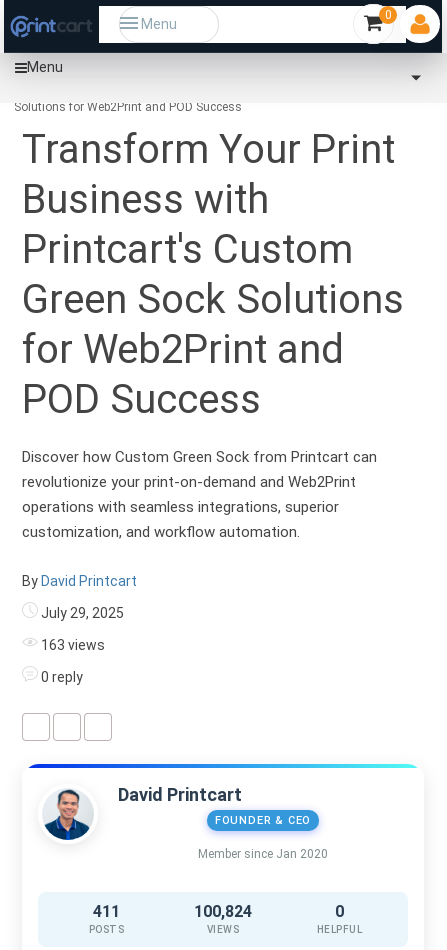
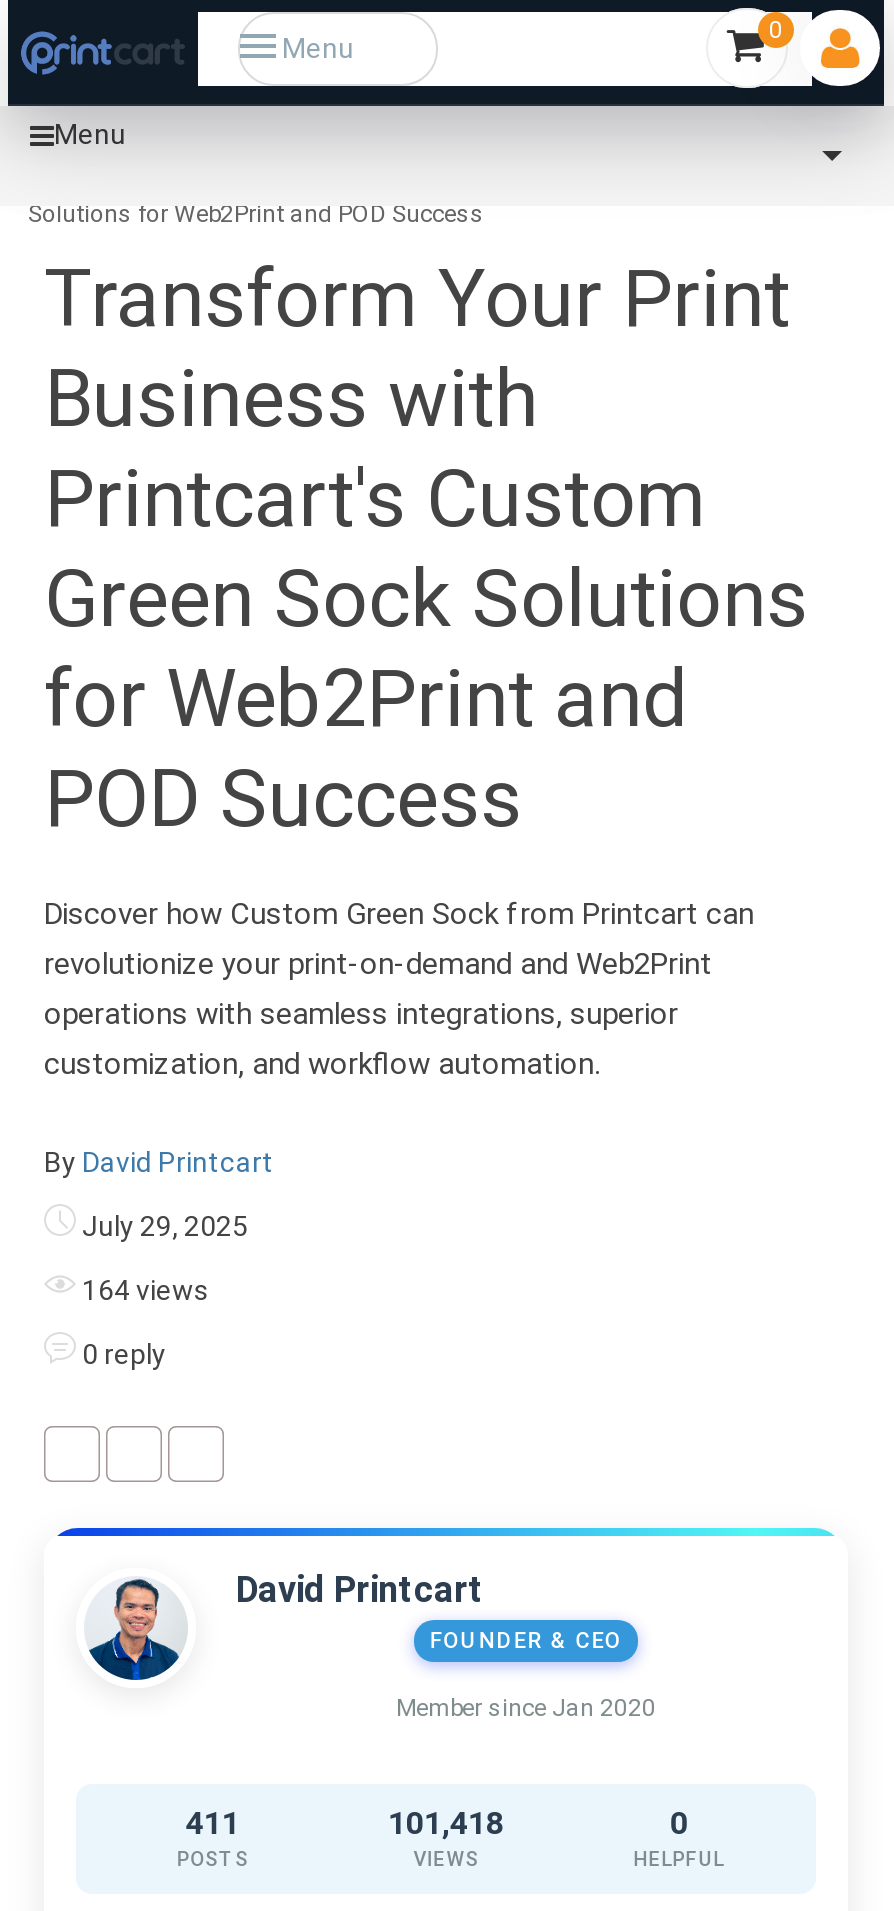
- 163 views
+ 164 views

- 100,824
+ 101,418
